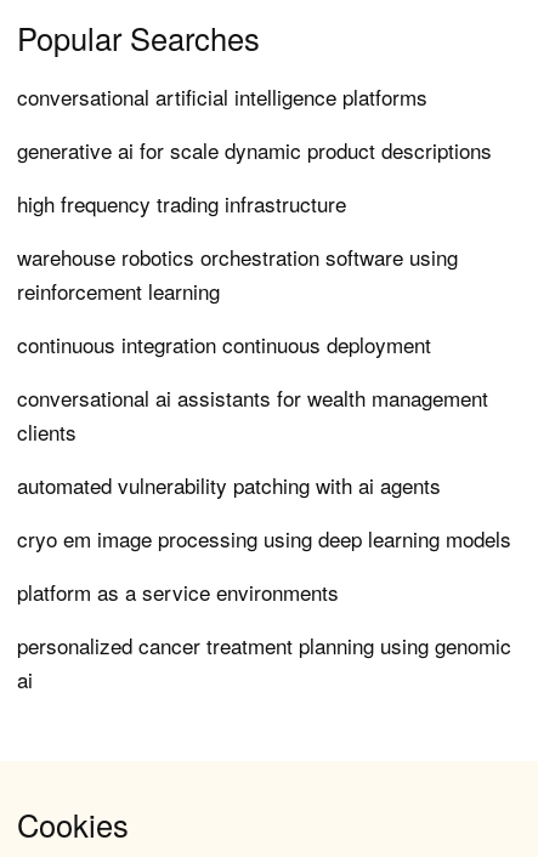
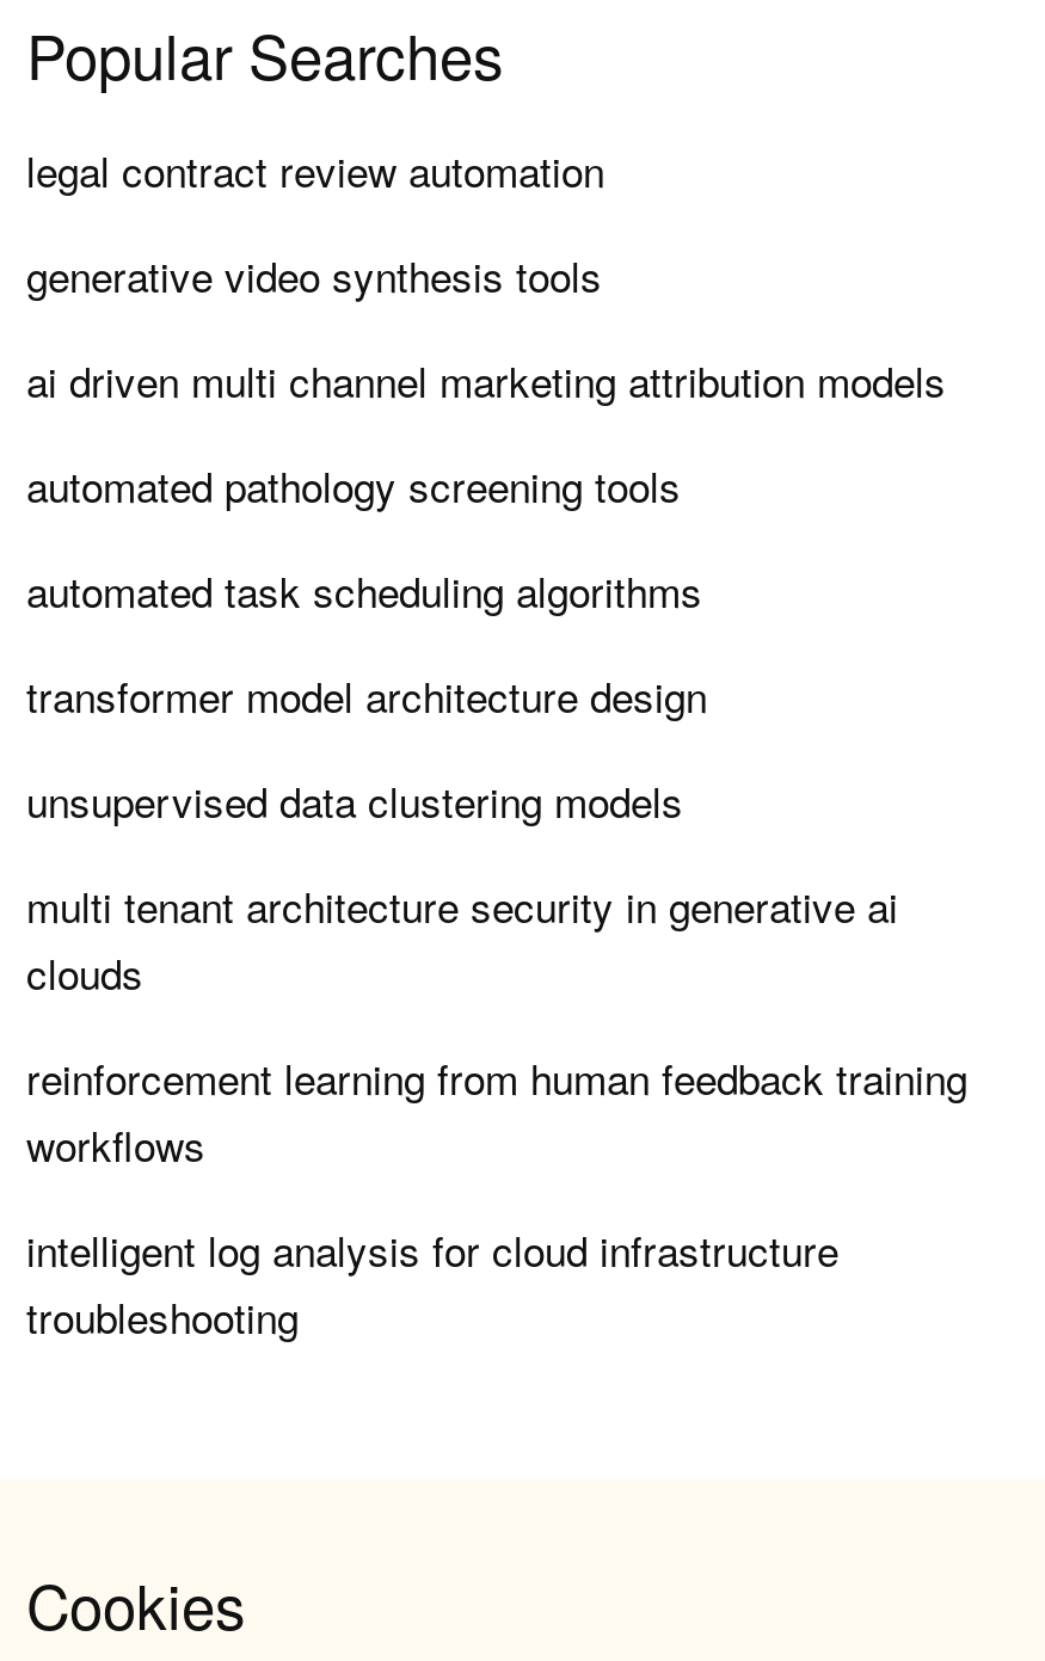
- conversational artificial intelligence platforms
+ legal contract review automation

- generative ai for scale dynamic product descriptions
+ generative video synthesis tools

- high frequency trading infrastructure
+ ai driven multi channel marketing attribution models

- warehouse robotics orchestration software using
- reinforcement learning
+ automated pathology screening tools

- continuous integration continuous deployment
+ automated task scheduling algorithms

- conversational ai assistants for wealth management
- clients
+ transformer model architecture design

- automated vulnerability patching with ai agents
+ unsupervised data clustering models

- cryo em image processing using deep learning models
+ multi tenant architecture security in generative ai
+ clouds

- platform as a service environments
+ reinforcement learning from human feedback training
+ workflows

- personalized cancer treatment planning using genomic
- ai
+ intelligent log analysis for cloud infrastructure
+ troubleshooting
